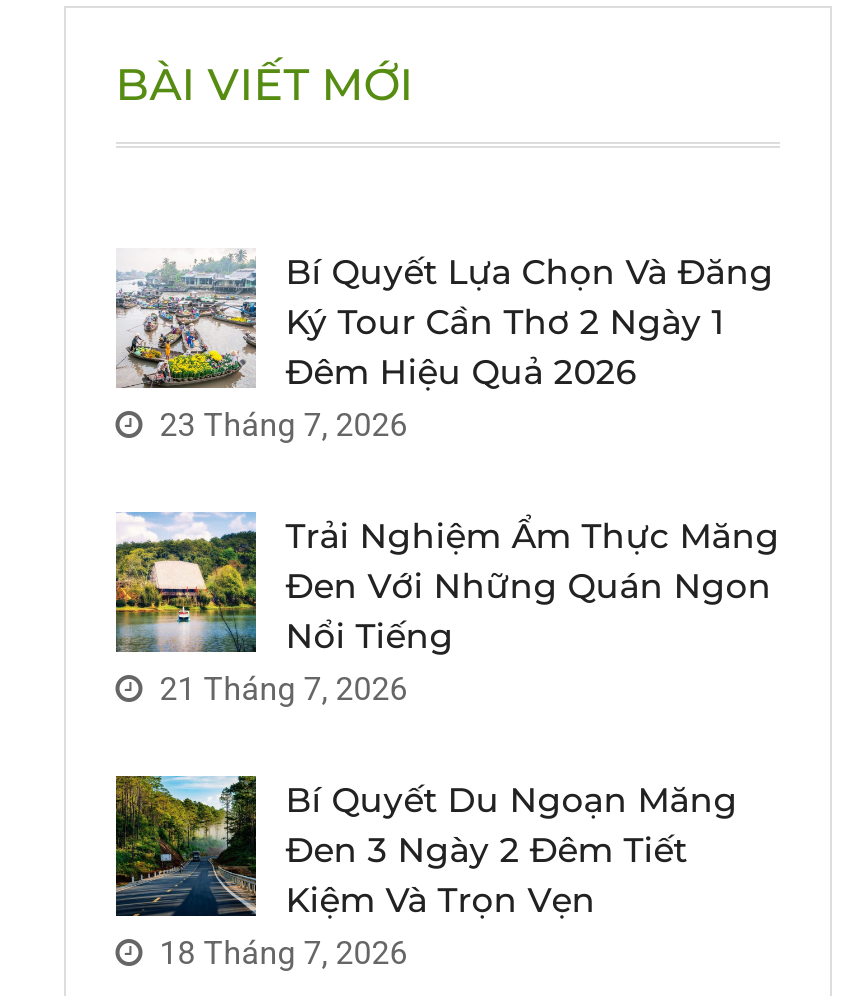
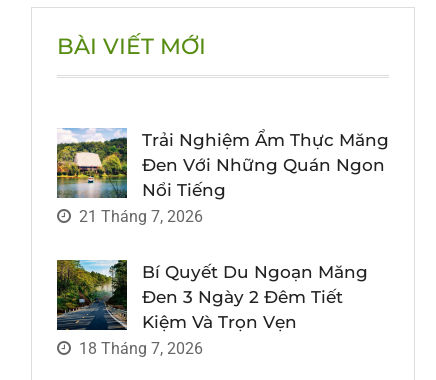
- [image]
- Bí Quyết Lựa Chọn Và Đăng
- Ký Tour Cần Thơ 2 Ngày 1
- Đêm Hiệu Quả 2026
- 23 Tháng 7, 2026
